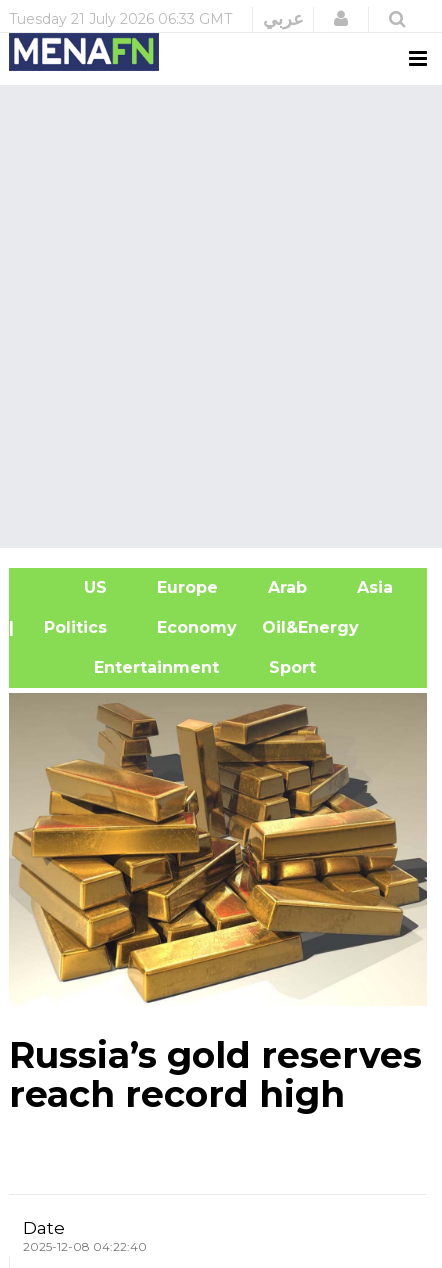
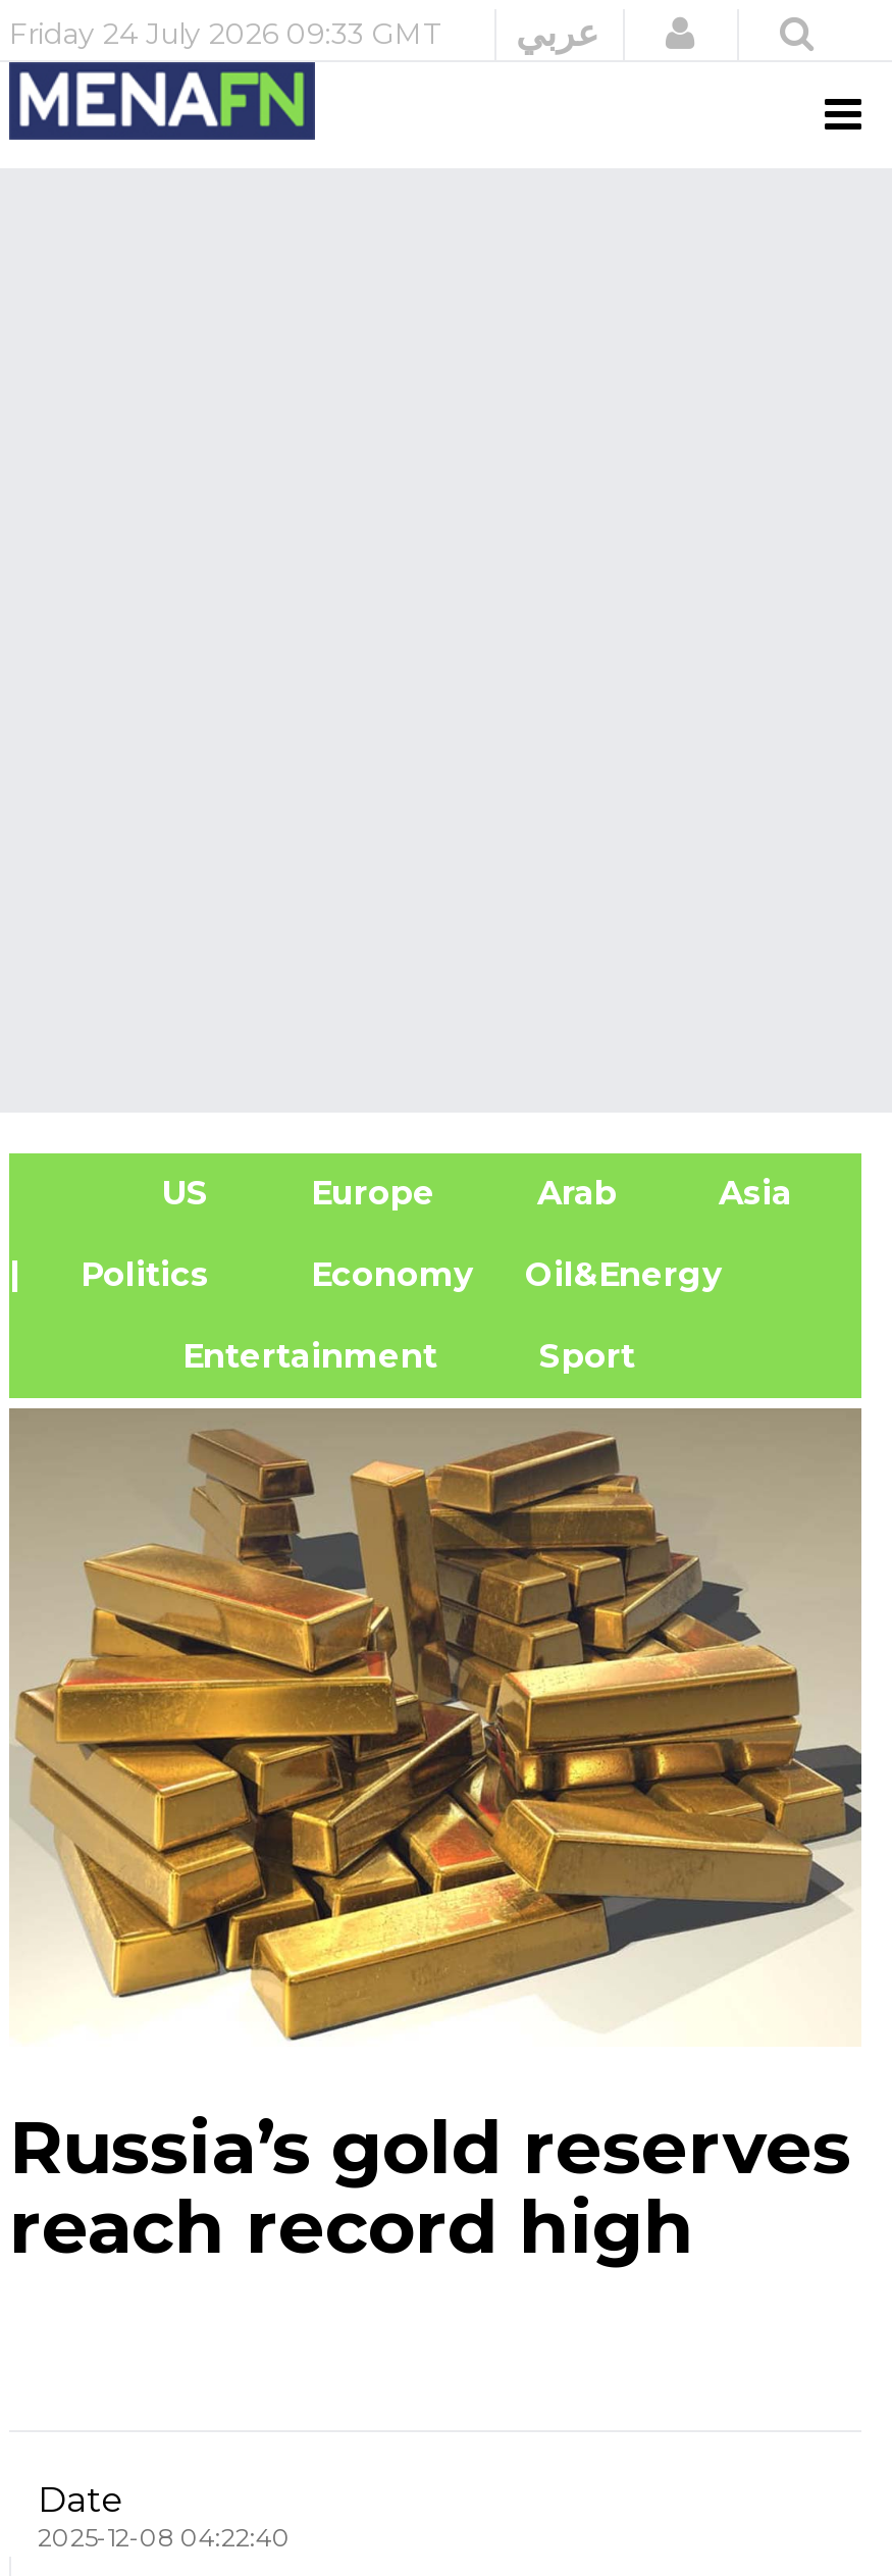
- Tuesday 21 July 2026 06:33 GMT
+ Friday 24 July 2026 09:33 GMT
